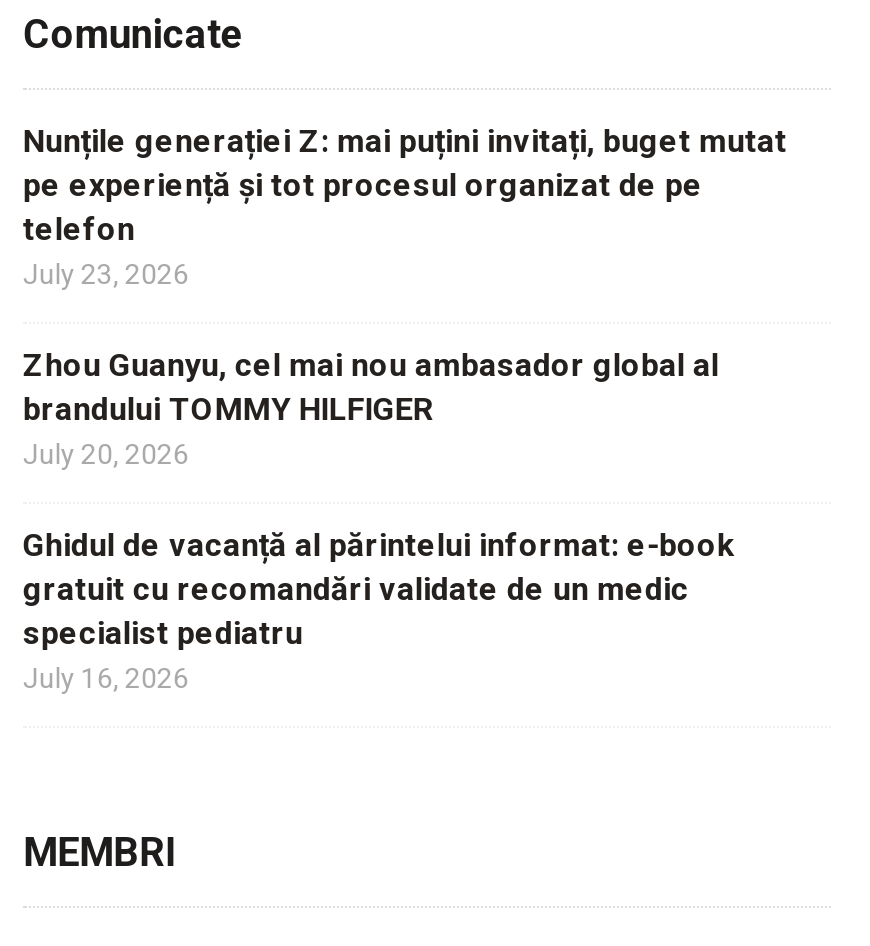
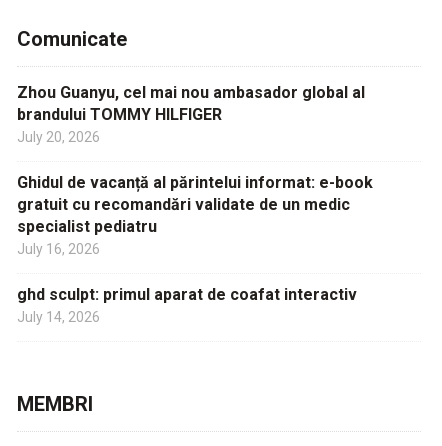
- Nunțile generației Z: mai puțini invitați, buget mutat
- pe experiență și tot procesul organizat de pe
- telefon
- July 23, 2026

moved up: Zhou Guanyu, cel mai nou ambasador global al | brandului TOMMY HILFIGER | July 20, 2026 | Ghidul de vacanță al părintelui informat: e-book | gratuit cu recomandări validate de un medic | specialist pediatru | July 16, 2026

+ ghd sculpt: primul aparat de coafat interactiv
+ July 14, 2026
